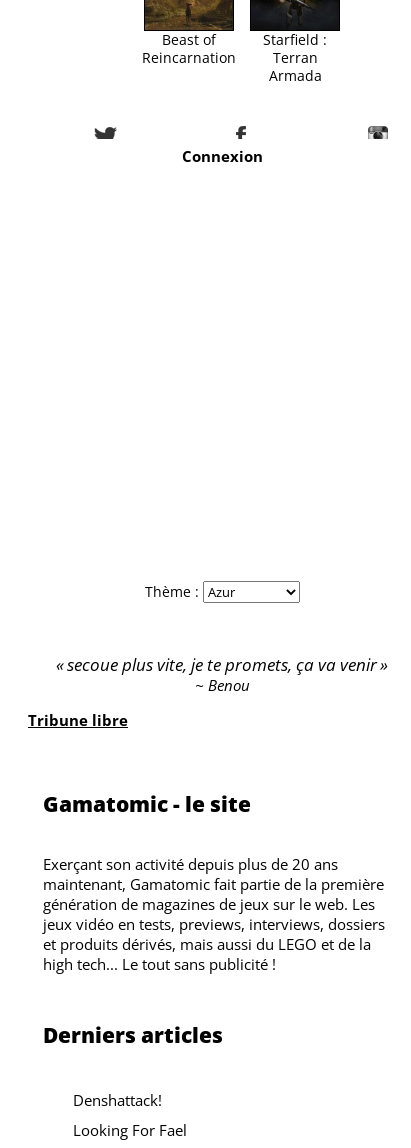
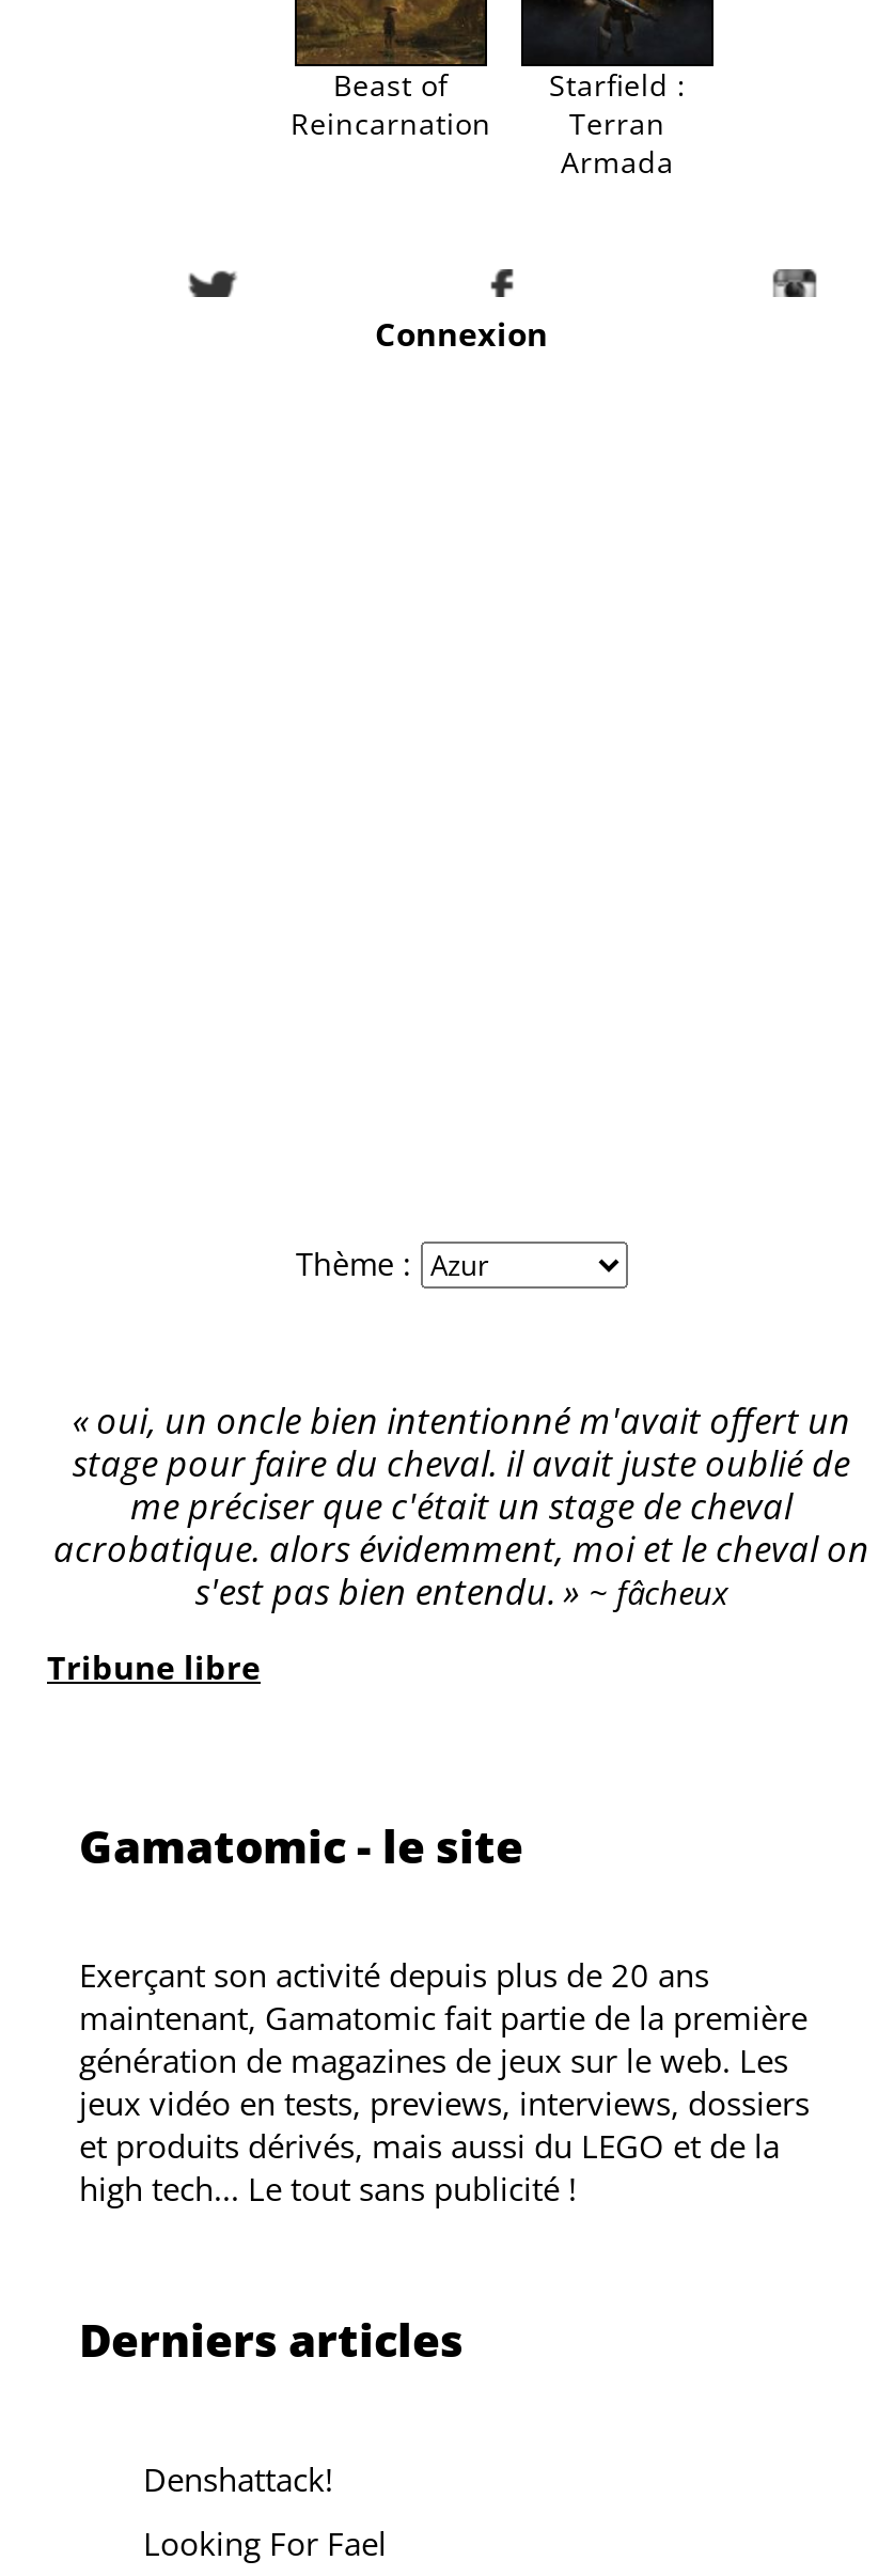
- secoue plus vite, je te promets, ça va venir
- Benou
+ oui, un oncle bien intentionné m'avait offert un
+ stage pour faire du cheval. il avait juste oublié de
+ me préciser que c'était un stage de cheval
+ acrobatique. alors évidemment, moi et le cheval on
+ s'est pas bien entendu.
+ fâcheux
